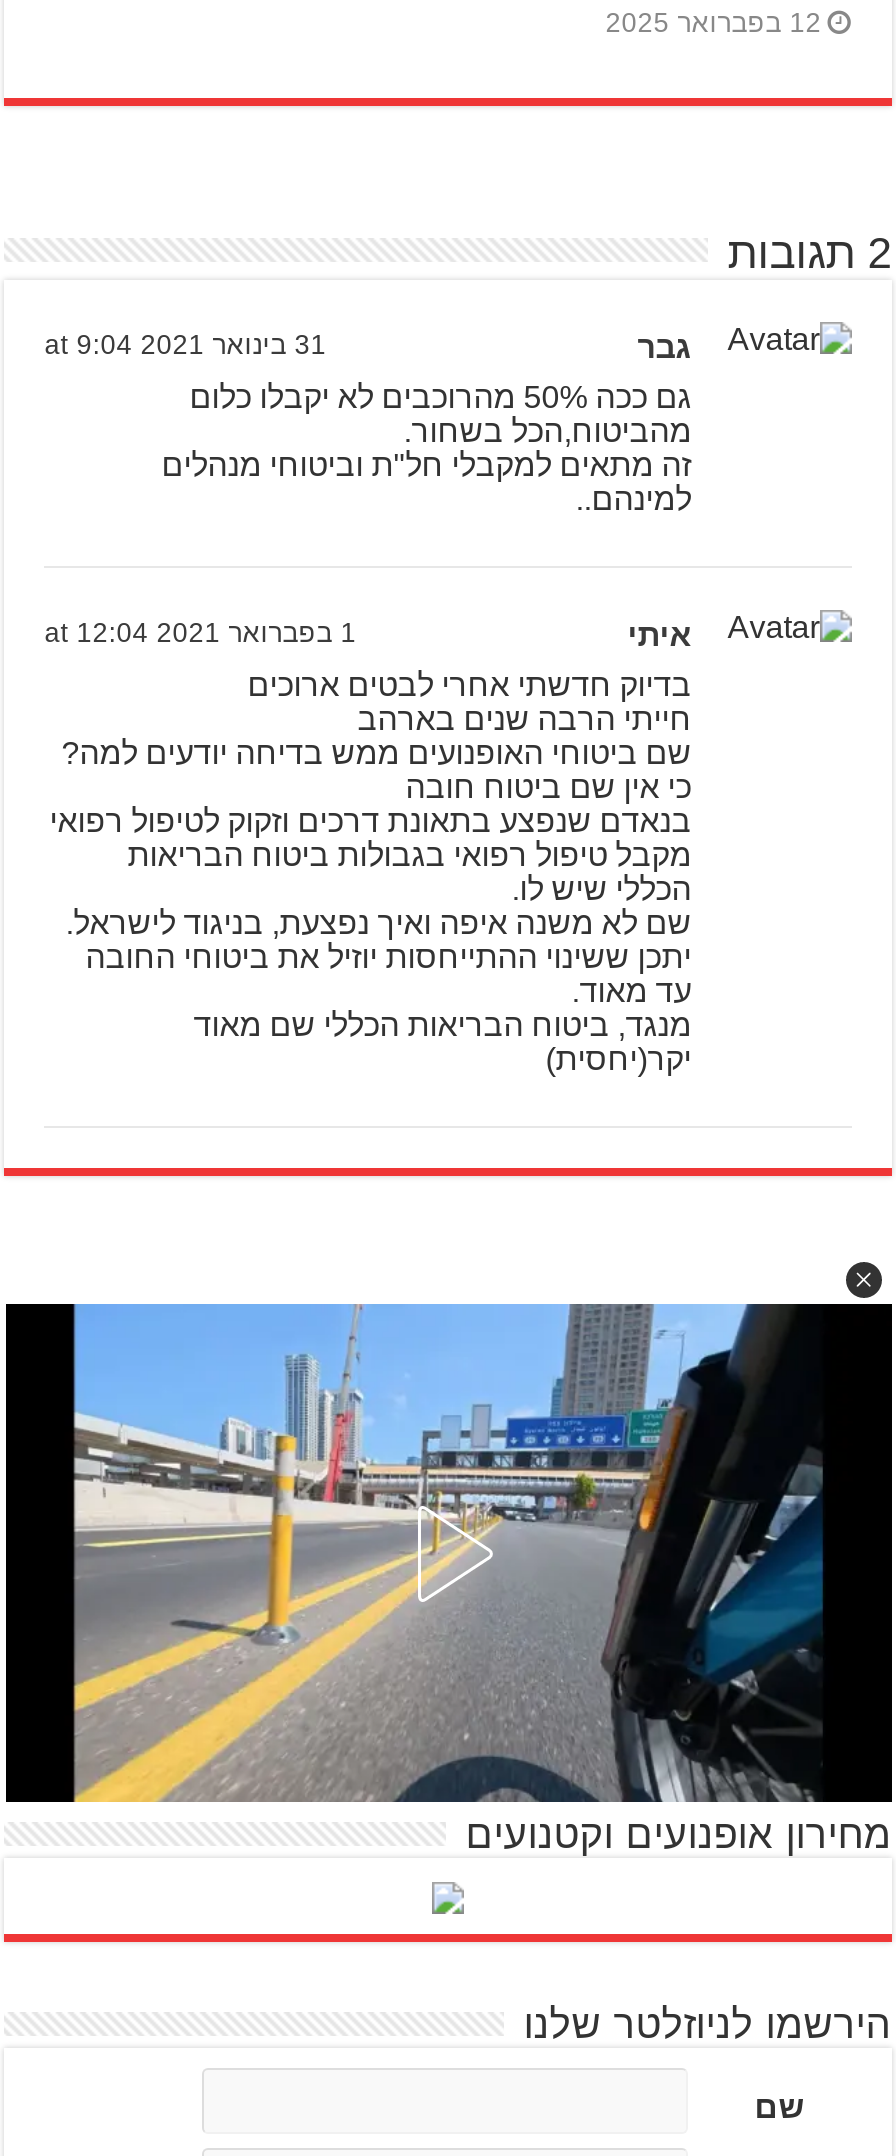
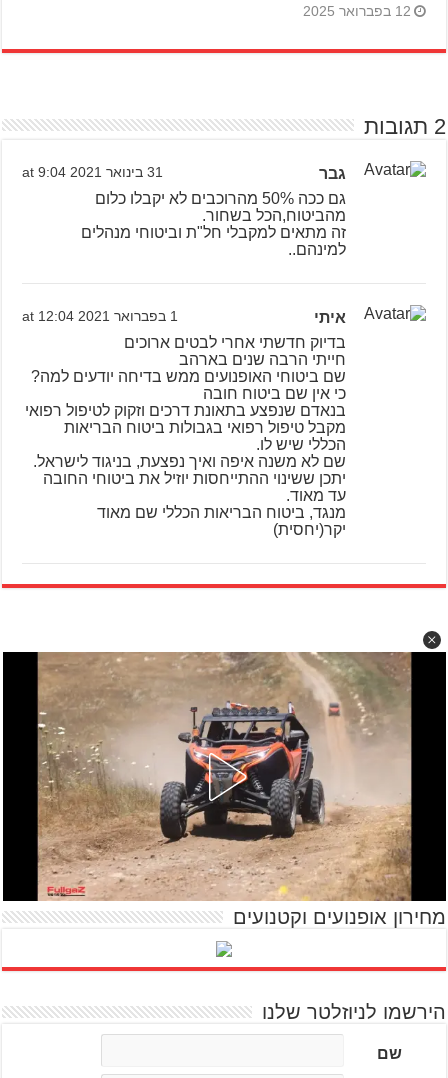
- [image]
+ [image]
